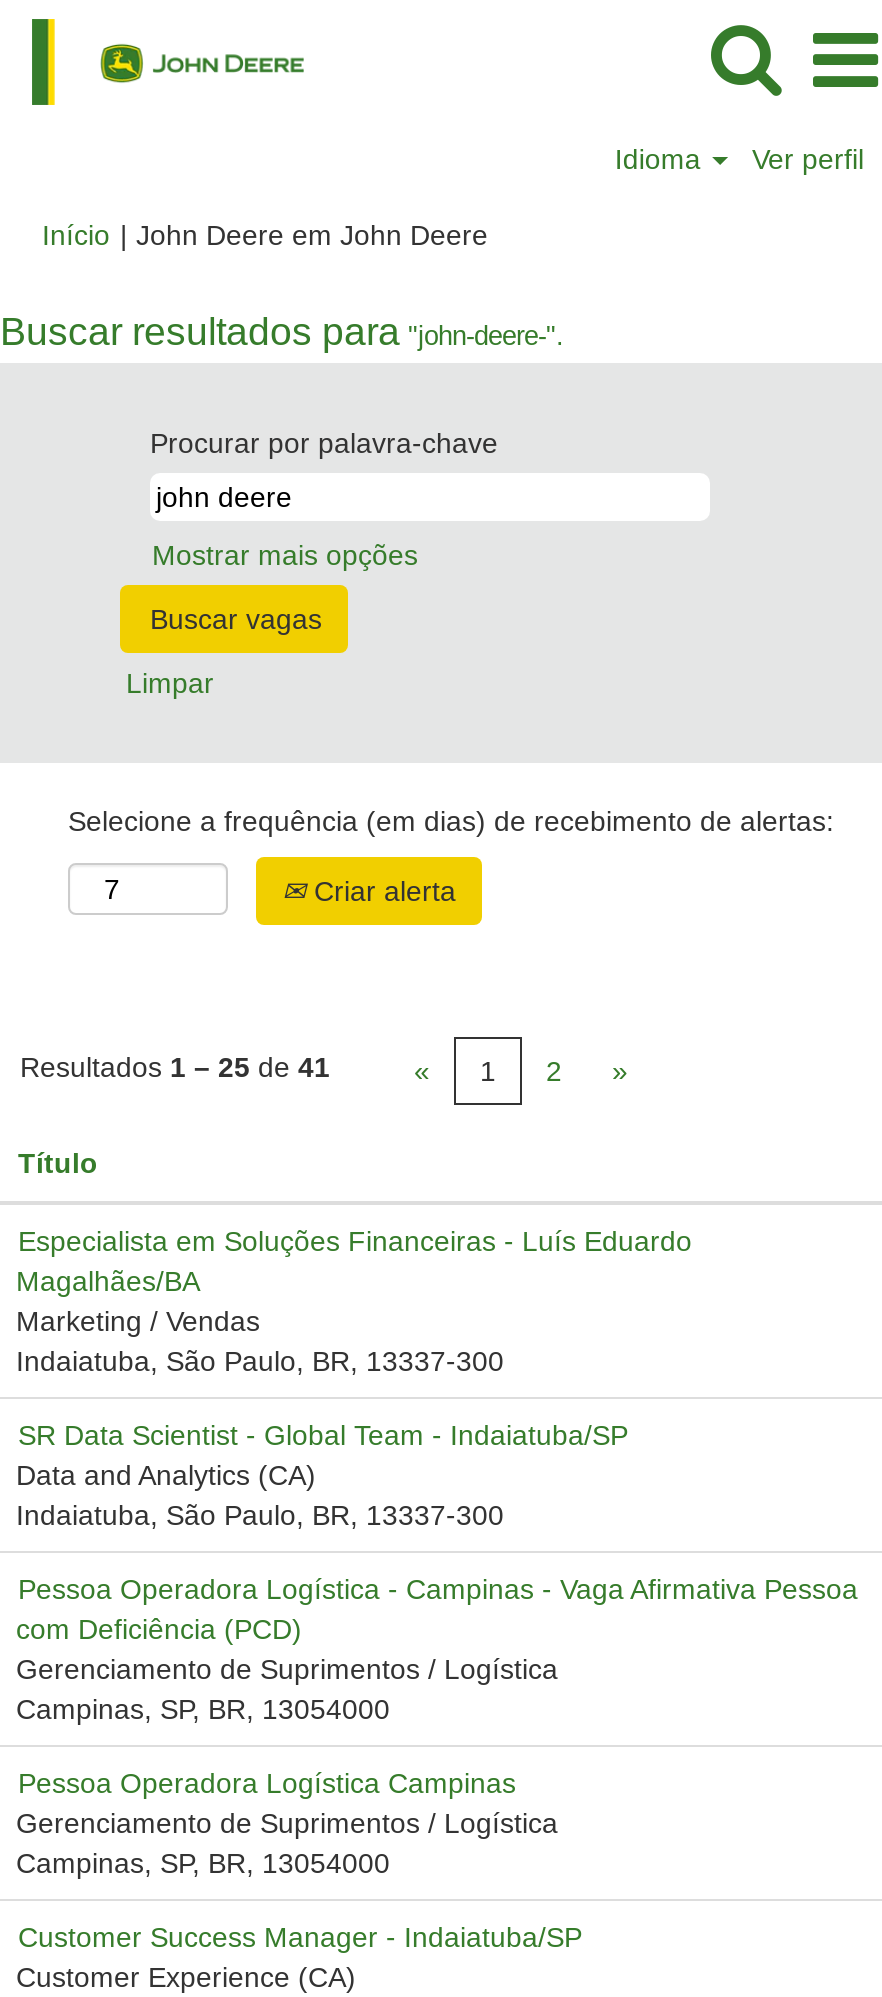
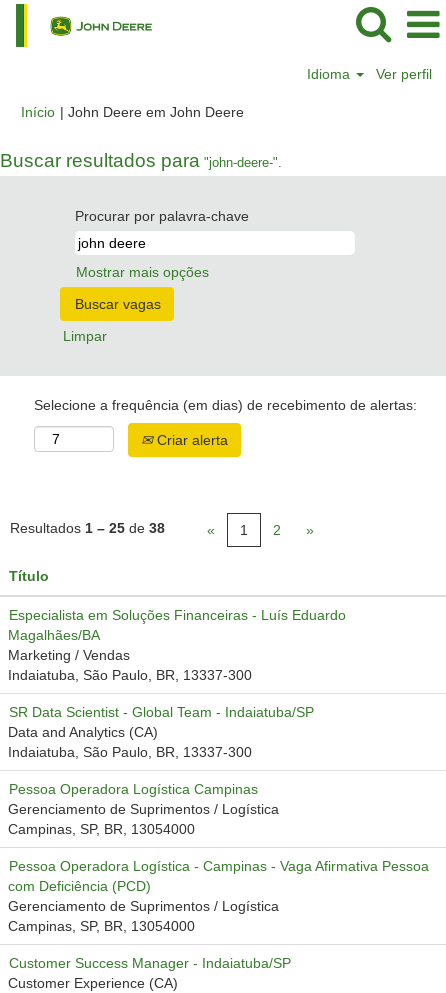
- Resultados 1 – 25 de 41
+ Resultados 1 – 25 de 38

moved down: Pessoa Operadora Logística - Campinas - Vaga Afirmativa Pessoa | com Deficiência (PCD)

moved up: Gerenciamento de Suprimentos / Logística | Campinas, SP, BR, 13054000

moved up: Pessoa Operadora Logística Campinas
